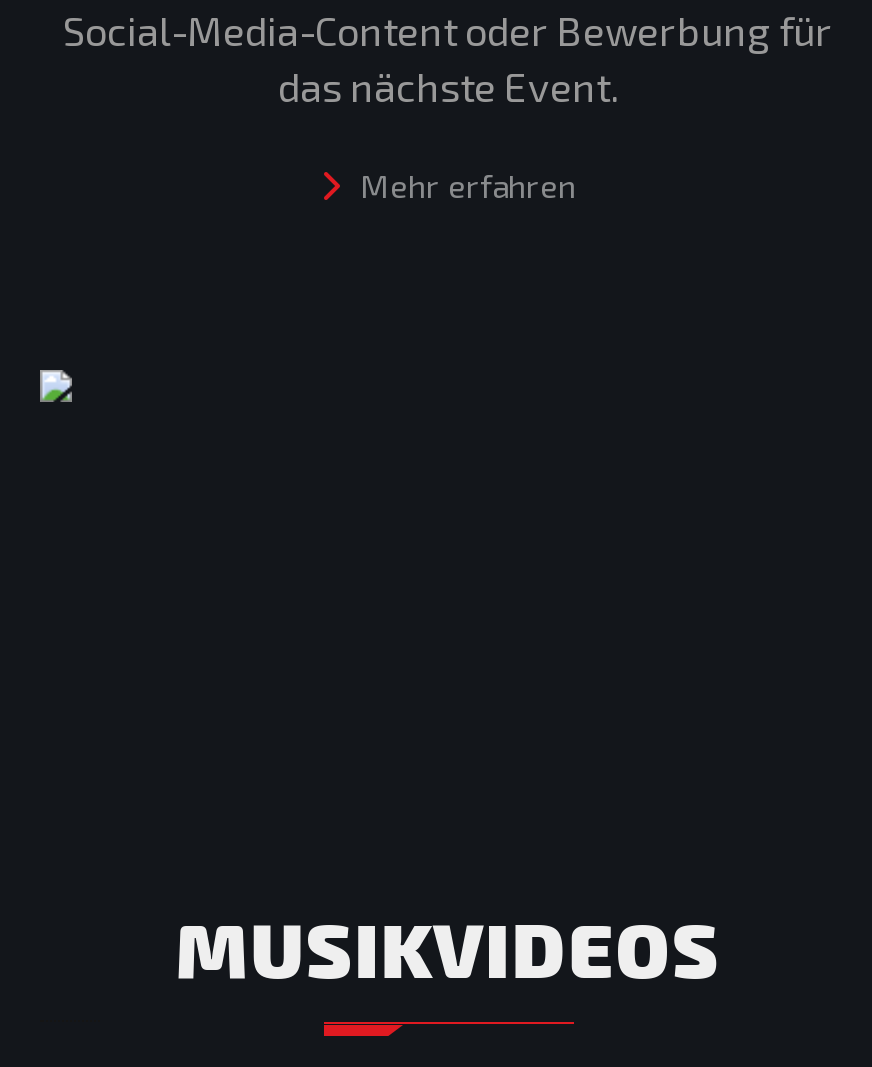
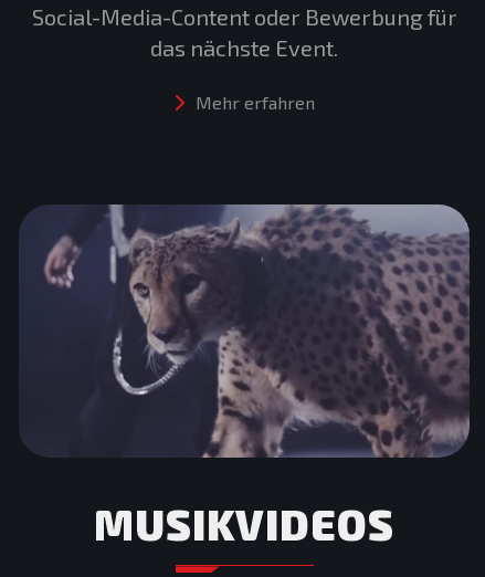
+ [image]
